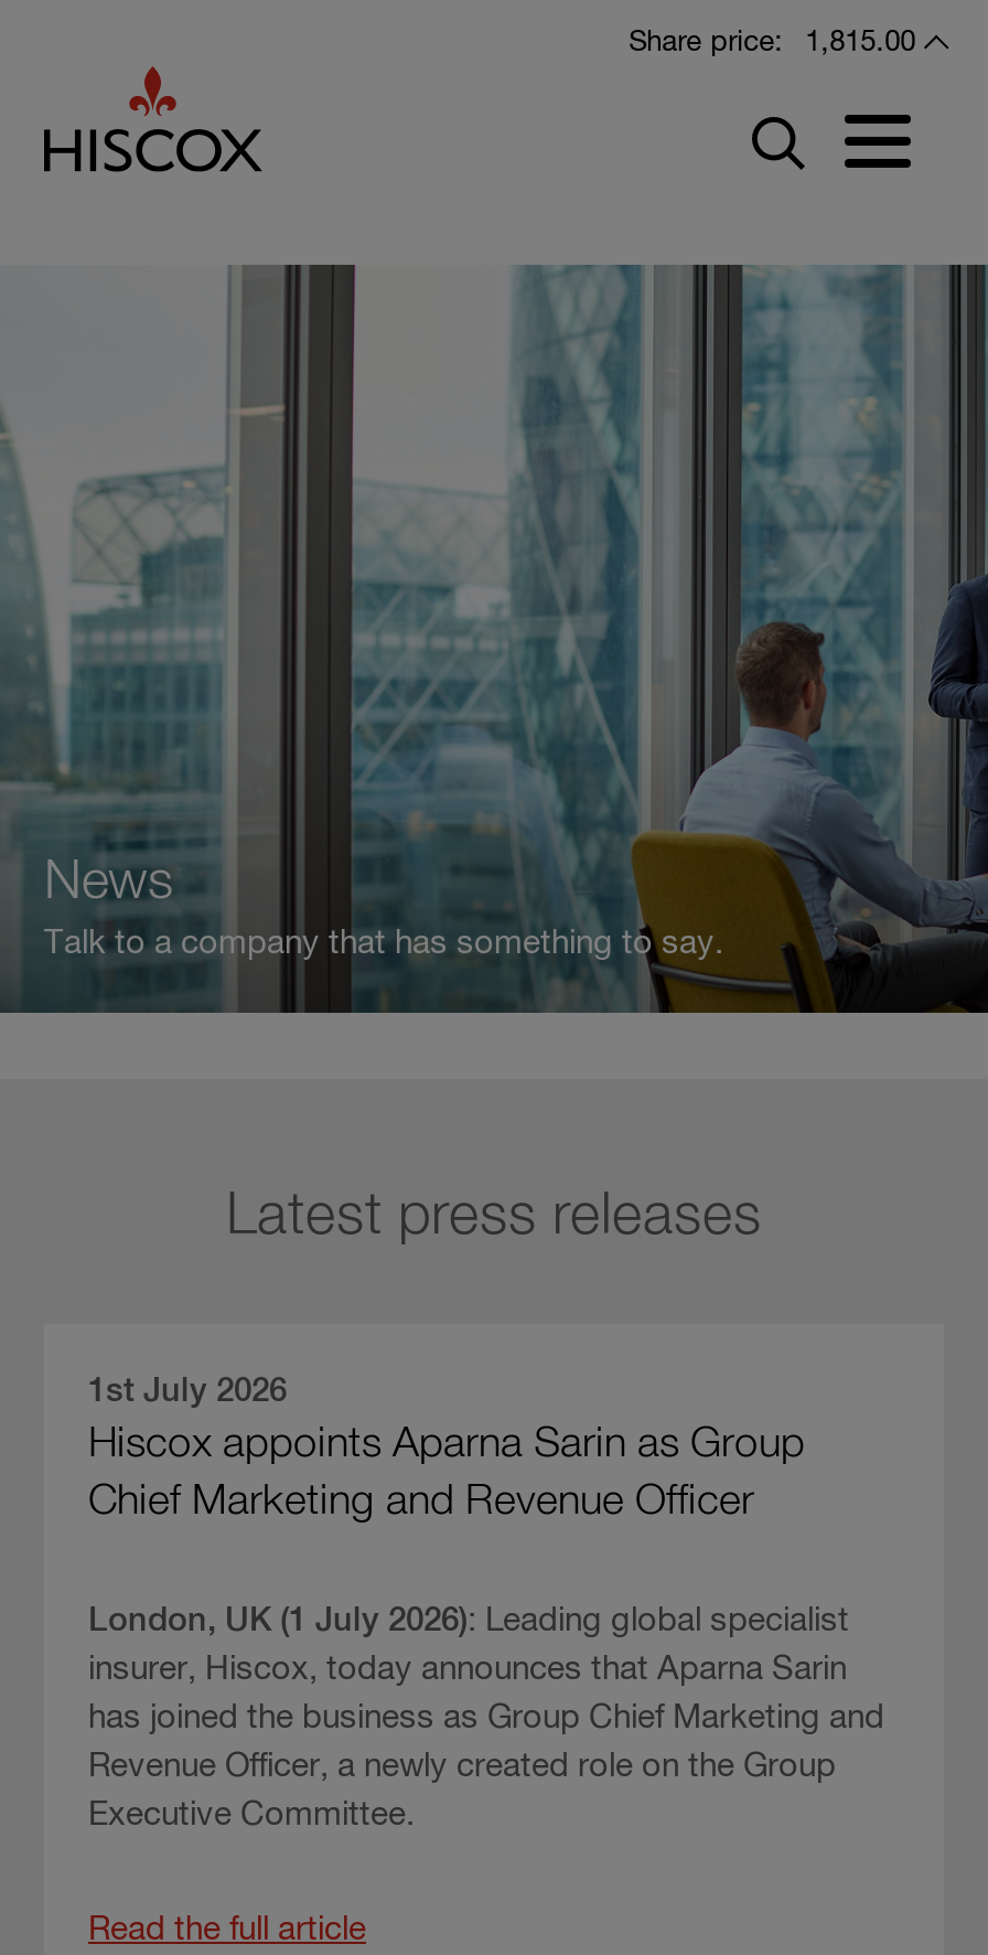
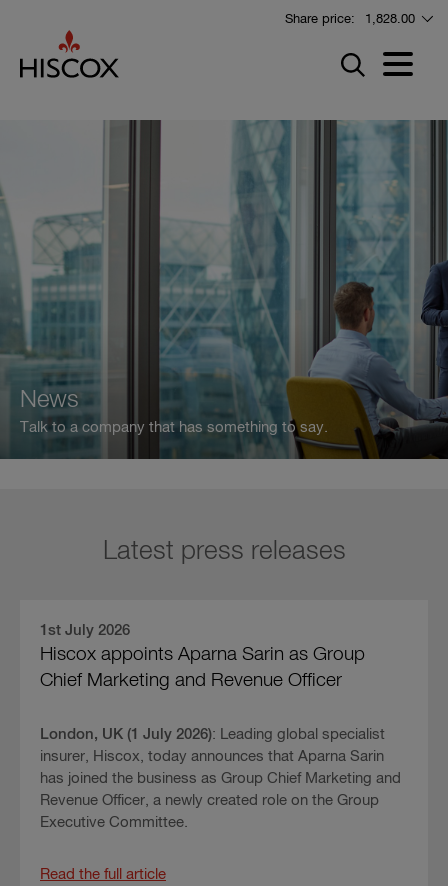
- Share price: 1,815.00
+ Share price: 1,828.00
